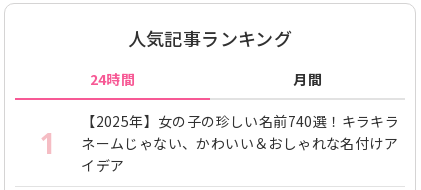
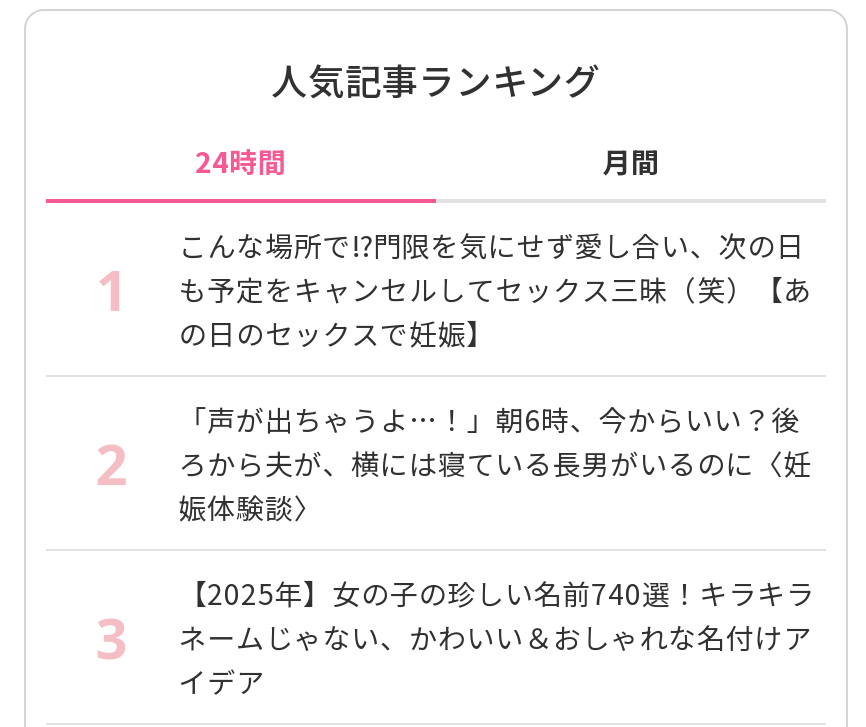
+ こんな場所で!?門限を気にせず愛し合い、次の日
+ も予定をキャンセルしてセックス三昧（笑）【あ
+ の日のセックスで妊娠】
+ 2

+ 「声が出ちゃうよ…！」朝6時、今からいい？後
+ ろから夫が、横には寝ている長男がいるのに〈妊
+ 娠体験談〉
+ 3
